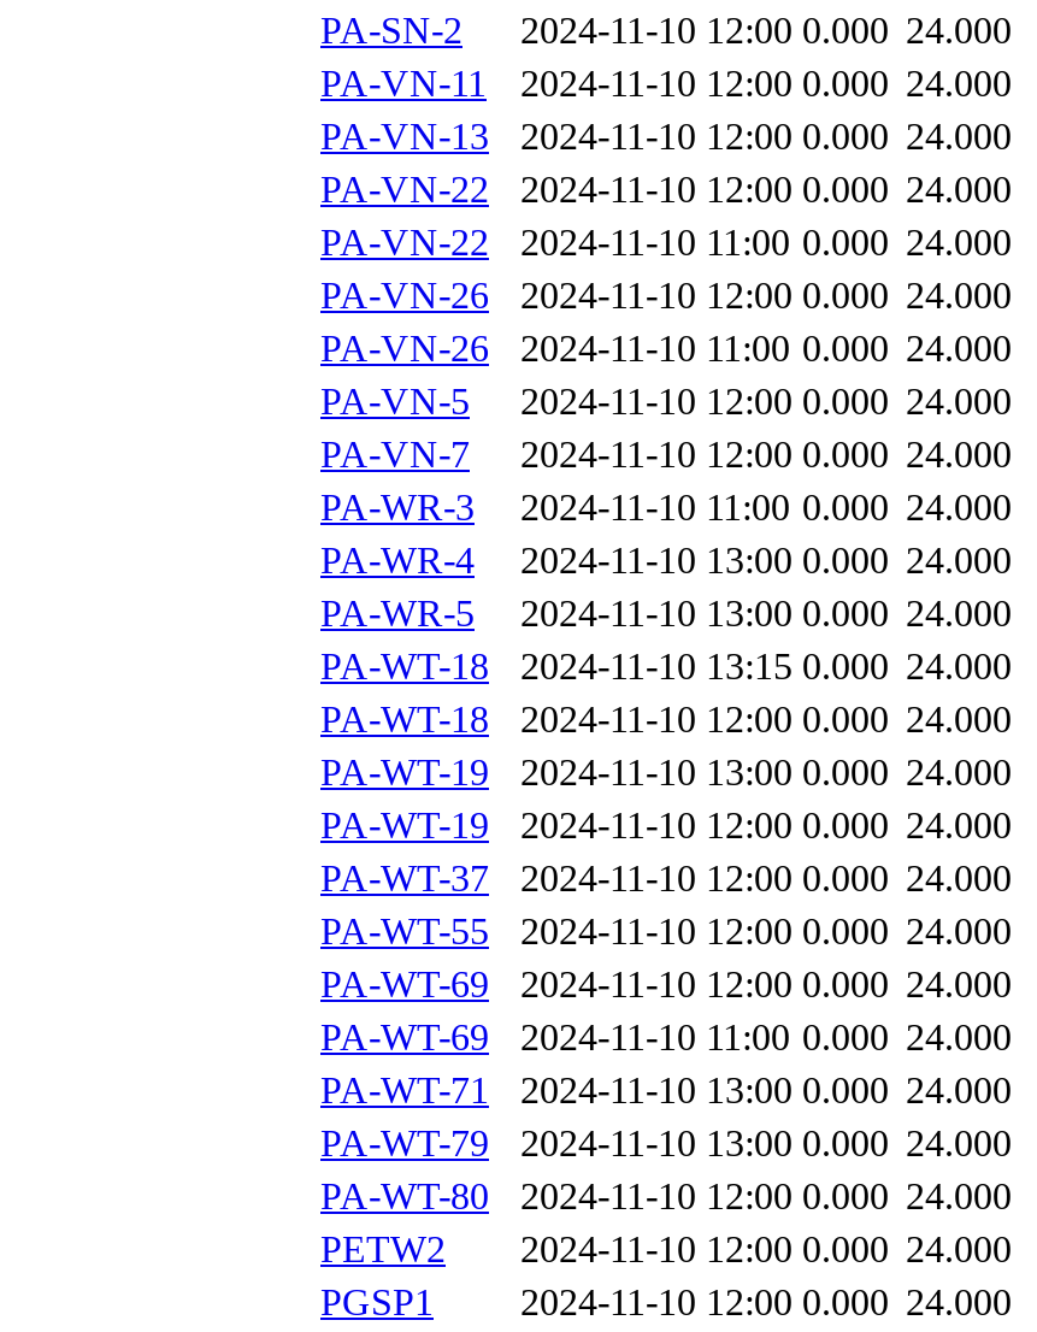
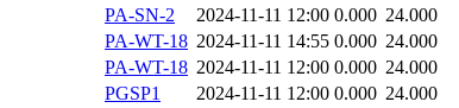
- 2024-11-10 12:00 0.000 24.000
- PA-VN-11
- 2024-11-10 12:00 0.000 24.000
- PA-VN-13
- 2024-11-10 12:00 0.000 24.000
- PA-VN-22
- 2024-11-10 12:00 0.000 24.000
- PA-VN-22
- 2024-11-10 11:00 0.000 24.000
- PA-VN-26
- 2024-11-10 12:00 0.000 24.000
- PA-VN-26
- 2024-11-10 11:00 0.000 24.000
- PA-VN-5
- 2024-11-10 12:00 0.000 24.000
- PA-VN-7
- 2024-11-10 12:00 0.000 24.000
- PA-WR-3
- 2024-11-10 11:00 0.000 24.000
- PA-WR-4
- 2024-11-10 13:00 0.000 24.000
- PA-WR-5
- 2024-11-10 13:00 0.000 24.000
- PA-WT-18
- 2024-11-10 13:15 0.000 24.000
- PA-WT-18
- 2024-11-10 12:00 0.000 24.000
- PA-WT-19
- 2024-11-10 13:00 0.000 24.000
- PA-WT-19
- 2024-11-10 12:00 0.000 24.000
- PA-WT-37
- 2024-11-10 12:00 0.000 24.000
- PA-WT-55
- 2024-11-10 12:00 0.000 24.000
- PA-WT-69
- 2024-11-10 12:00 0.000 24.000
- PA-WT-69
- 2024-11-10 11:00 0.000 24.000
- PA-WT-71
- 2024-11-10 13:00 0.000 24.000
- PA-WT-79
- 2024-11-10 13:00 0.000 24.000
- PA-WT-80
- 2024-11-10 12:00 0.000 24.000
- PETW2
- 2024-11-10 12:00 0.000 24.000
+ 2024-11-11 12:00 0.000 24.000
+ PA-WT-18 2024-11-11 14:55 0.000 24.000
+ PA-WT-18 2024-11-11 12:00 0.000 24.000

- 2024-11-10 12:00 0.000 24.000
+ 2024-11-11 12:00 0.000 24.000
